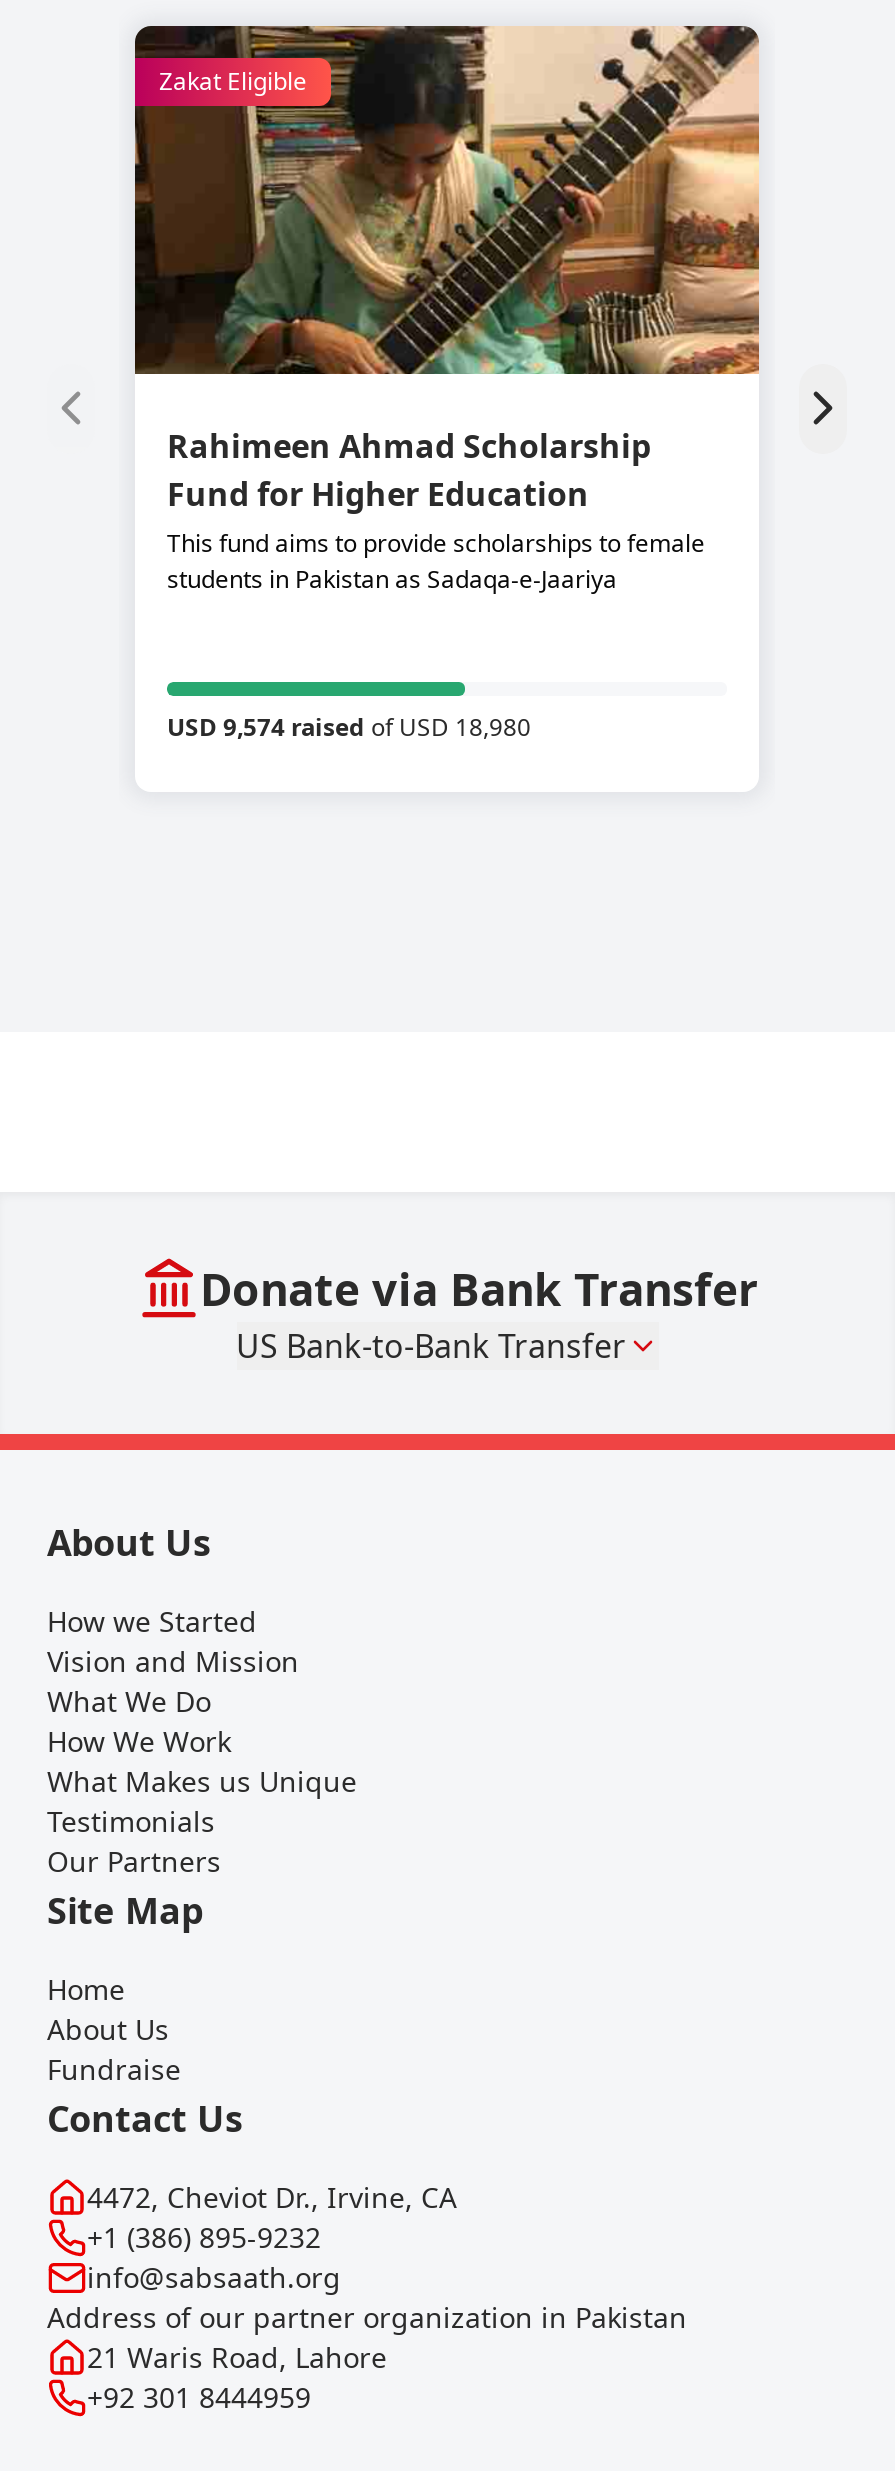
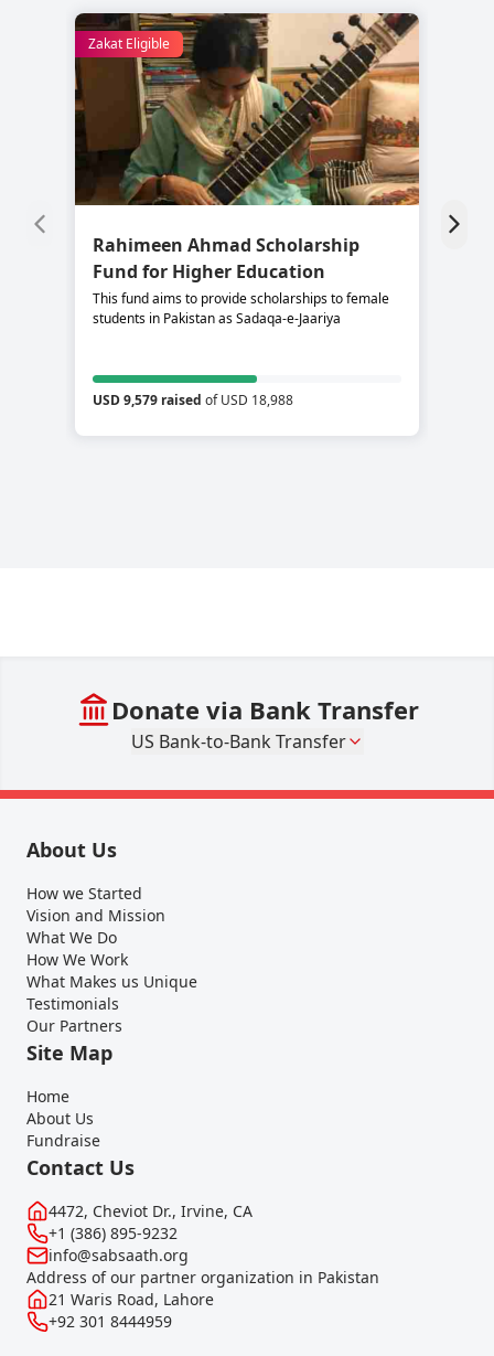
- USD 9,574 raised of USD 18,980
+ USD 9,579 raised of USD 18,988
